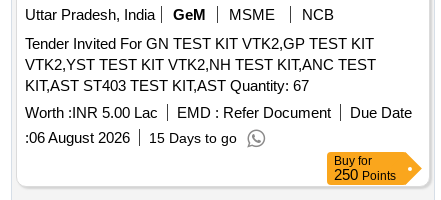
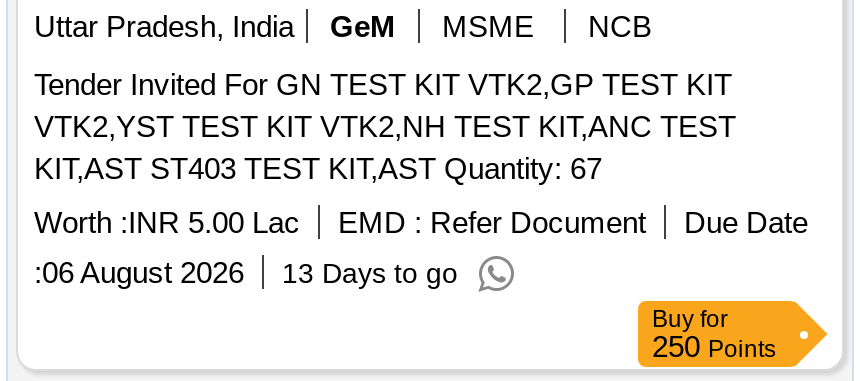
- :06 August 2026 15 Days to go
+ :06 August 2026 13 Days to go
